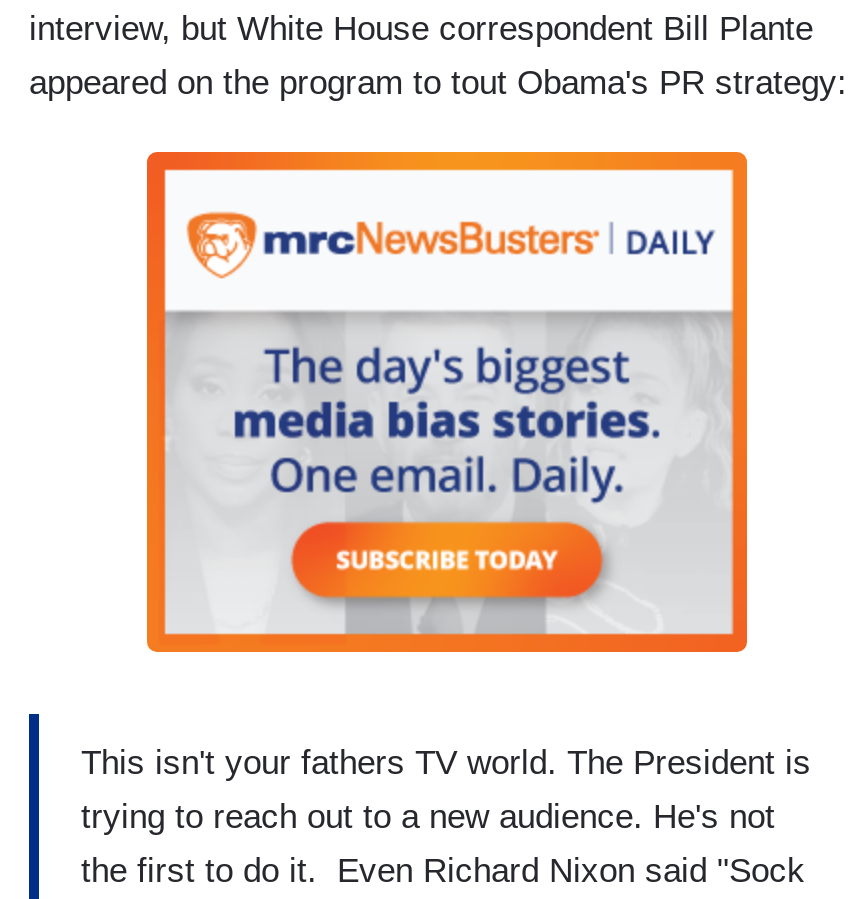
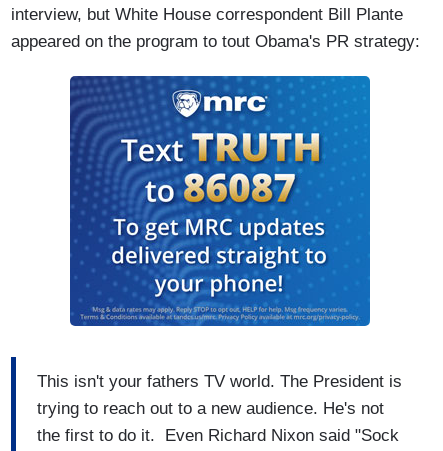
- [image]
+ [image]
